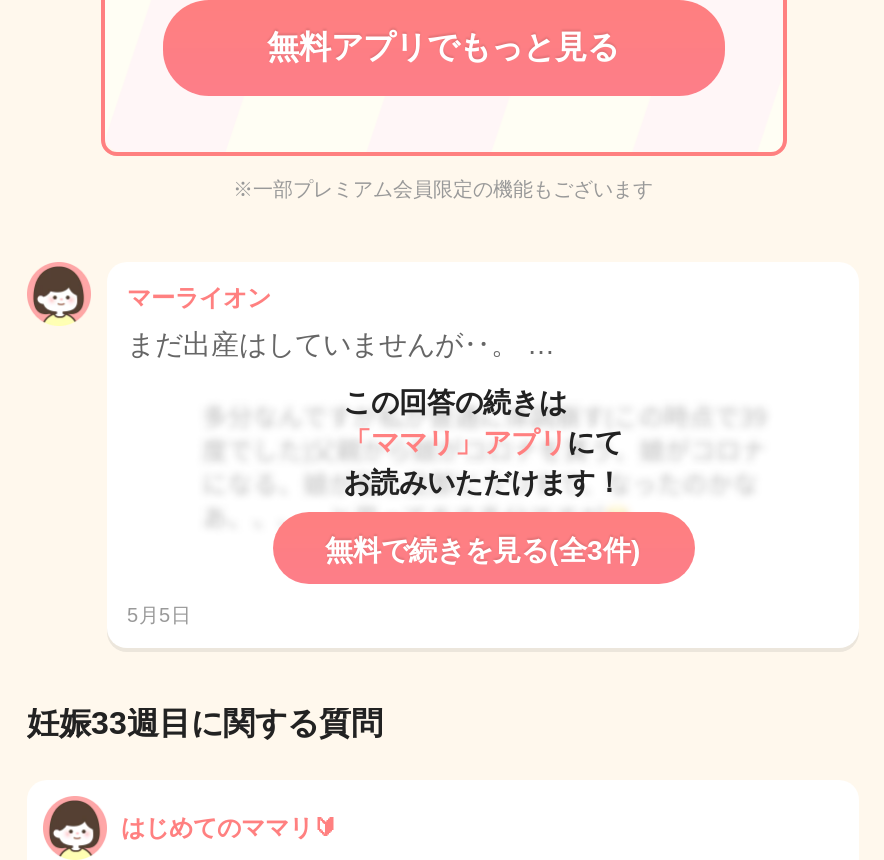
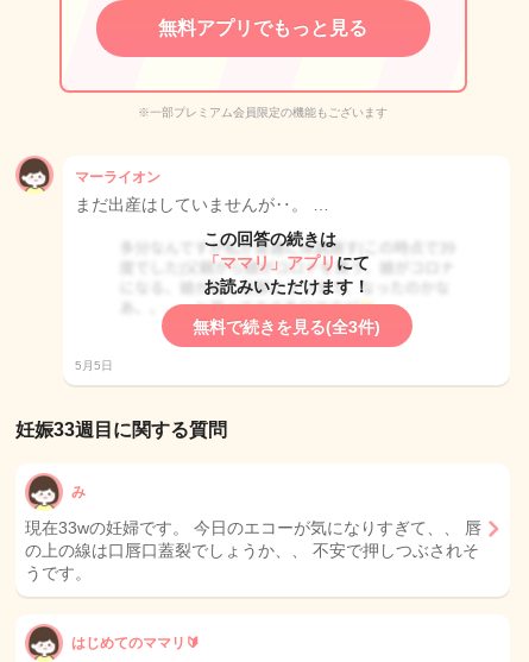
+ み
+ 現在33wの妊婦です。 今日のエコーが気になりすぎて、、 唇
+ の上の線は口唇口蓋裂でしょうか、、 不安で押しつぶされそ
+ うです。
